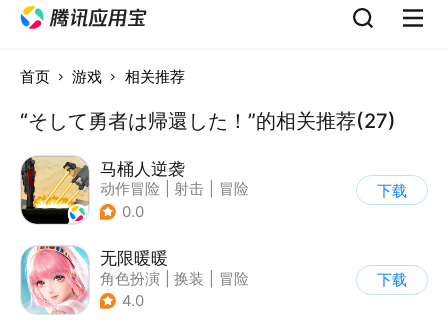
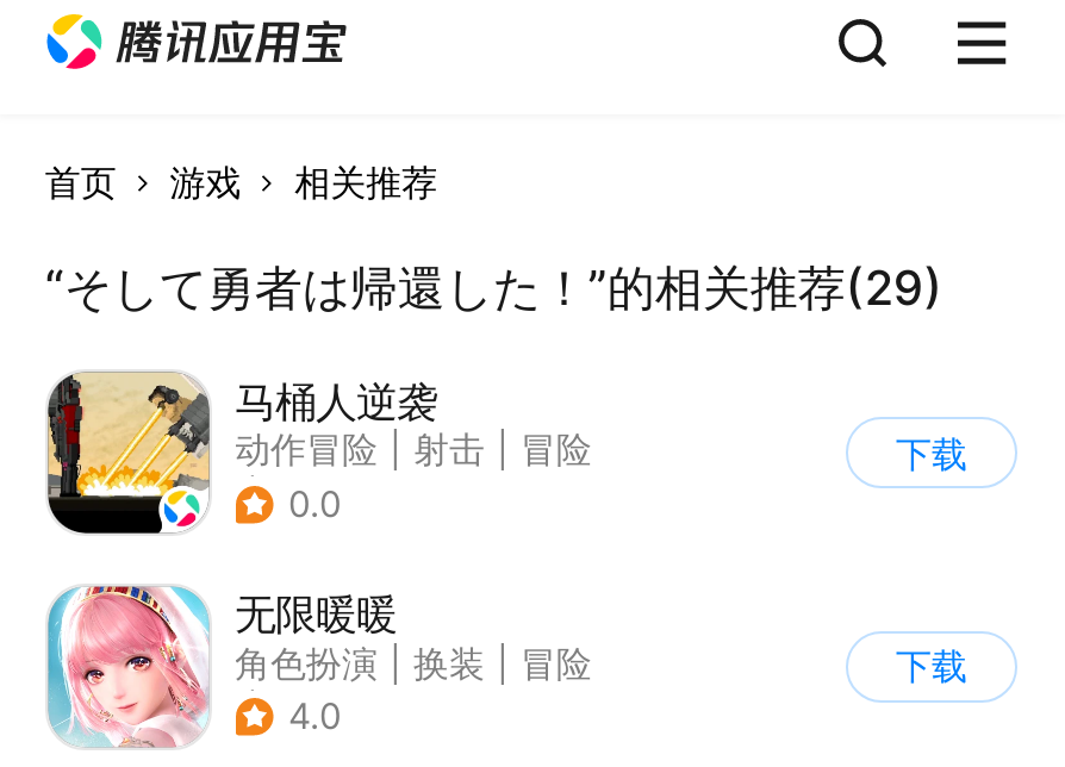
- “そして勇者は帰還した！”的相关推荐(27)
+ “そして勇者は帰還した！”的相关推荐(29)
